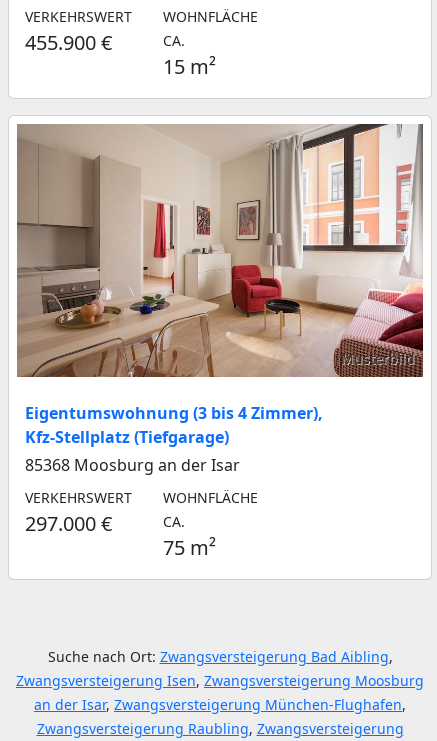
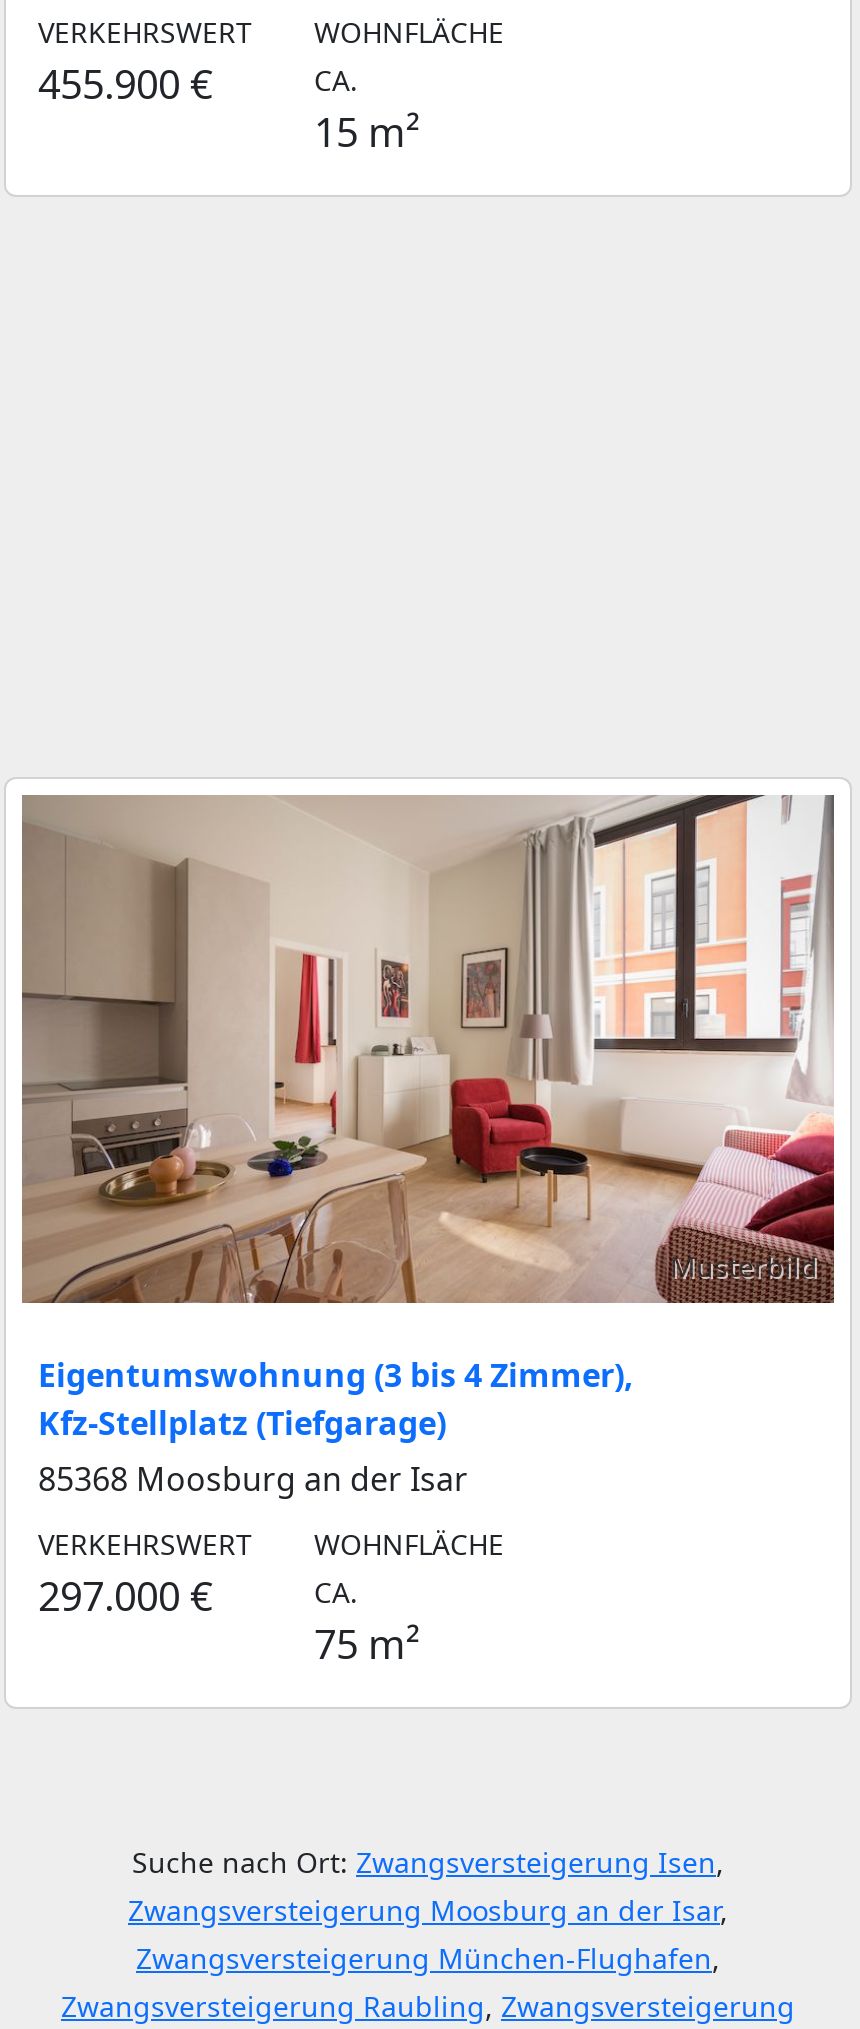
- Suche nach Ort: Zwangsversteigerung Bad Aibling,
- Zwangsversteigerung Isen, Zwangsversteigerung Moosburg
- an der Isar, Zwangsversteigerung München-Flughafen,
+ Suche nach Ort: Zwangsversteigerung Isen,
+ Zwangsversteigerung Moosburg an der Isar,
+ Zwangsversteigerung München-Flughafen,
